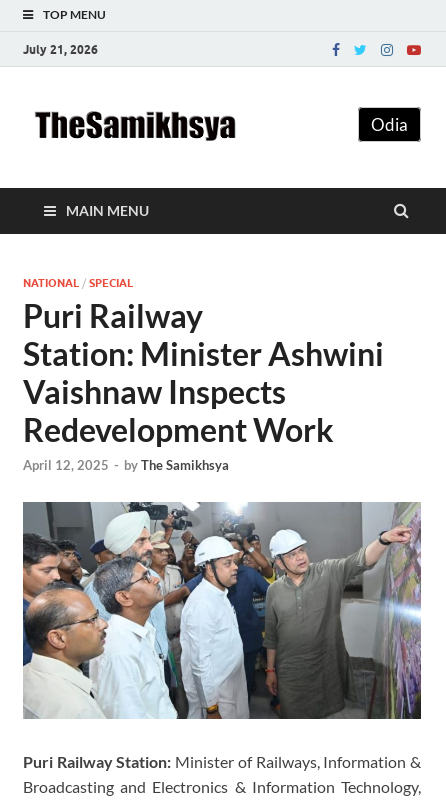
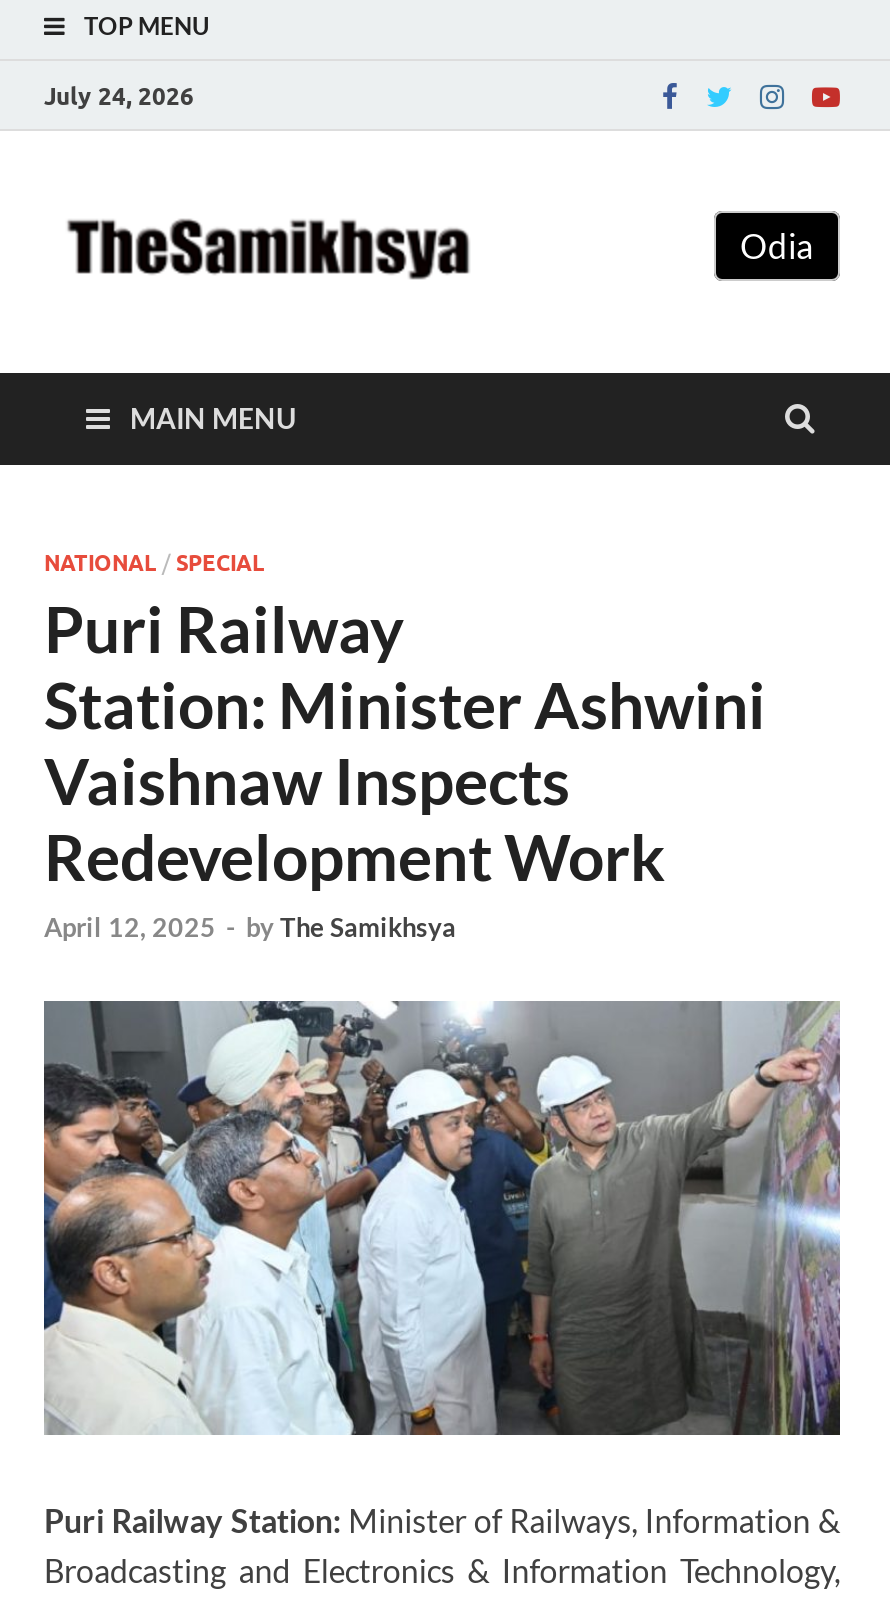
- July 21, 2026
+ July 24, 2026
